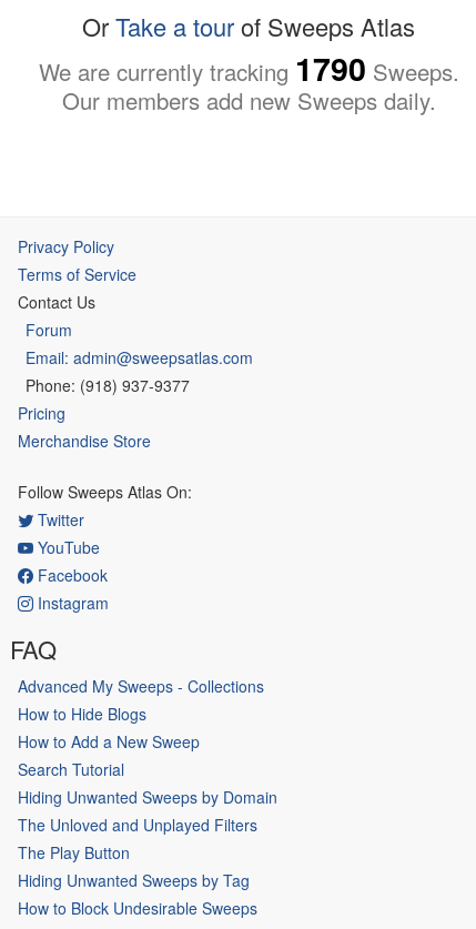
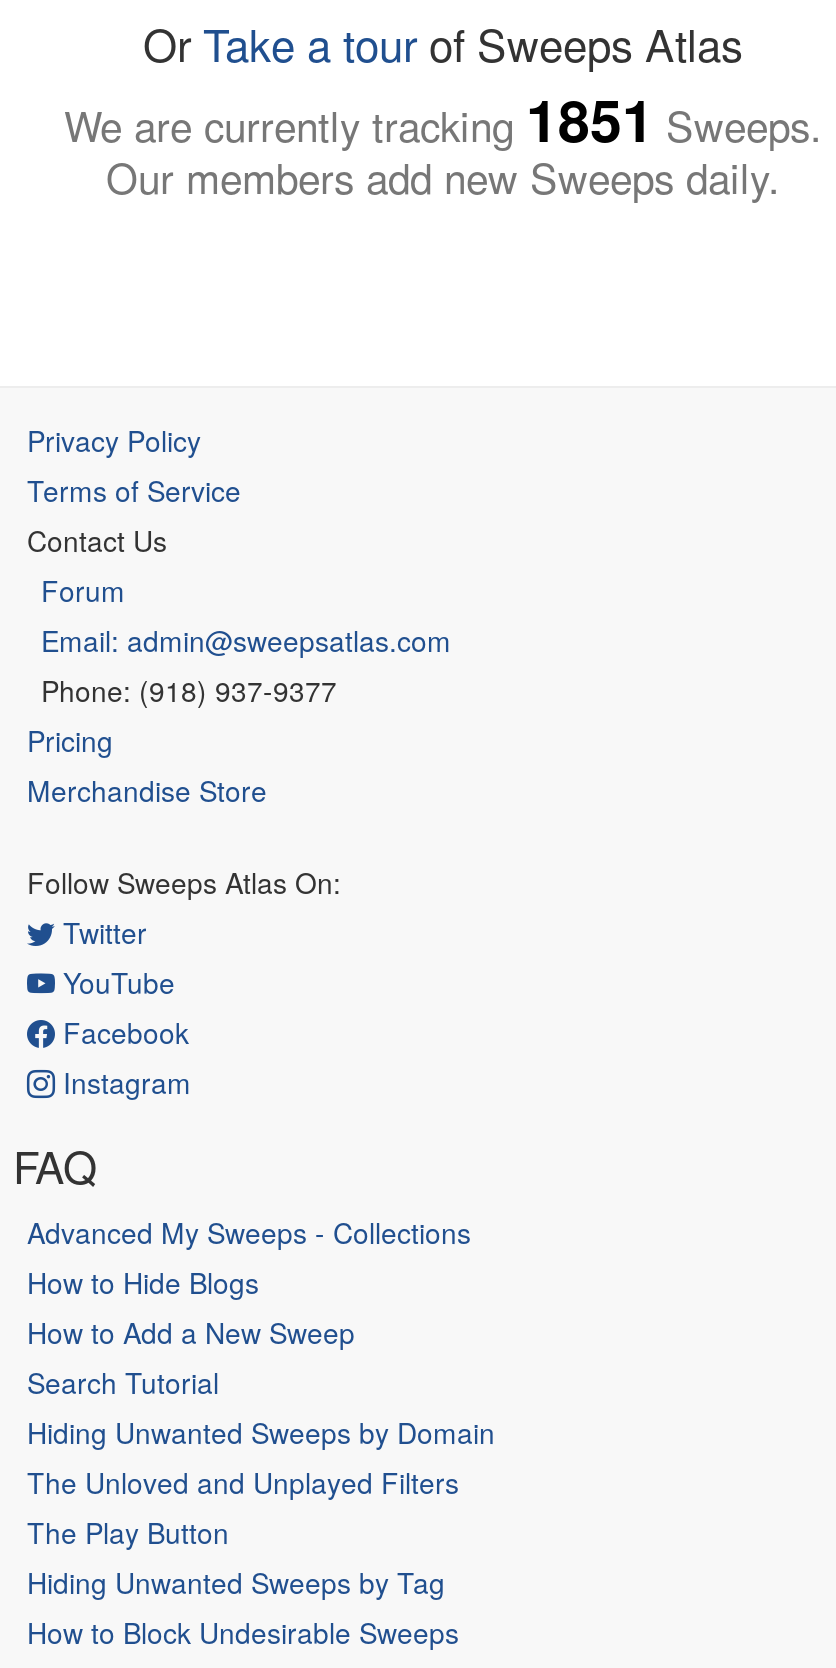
- We are currently tracking 1790 Sweeps.
+ We are currently tracking 1851 Sweeps.
